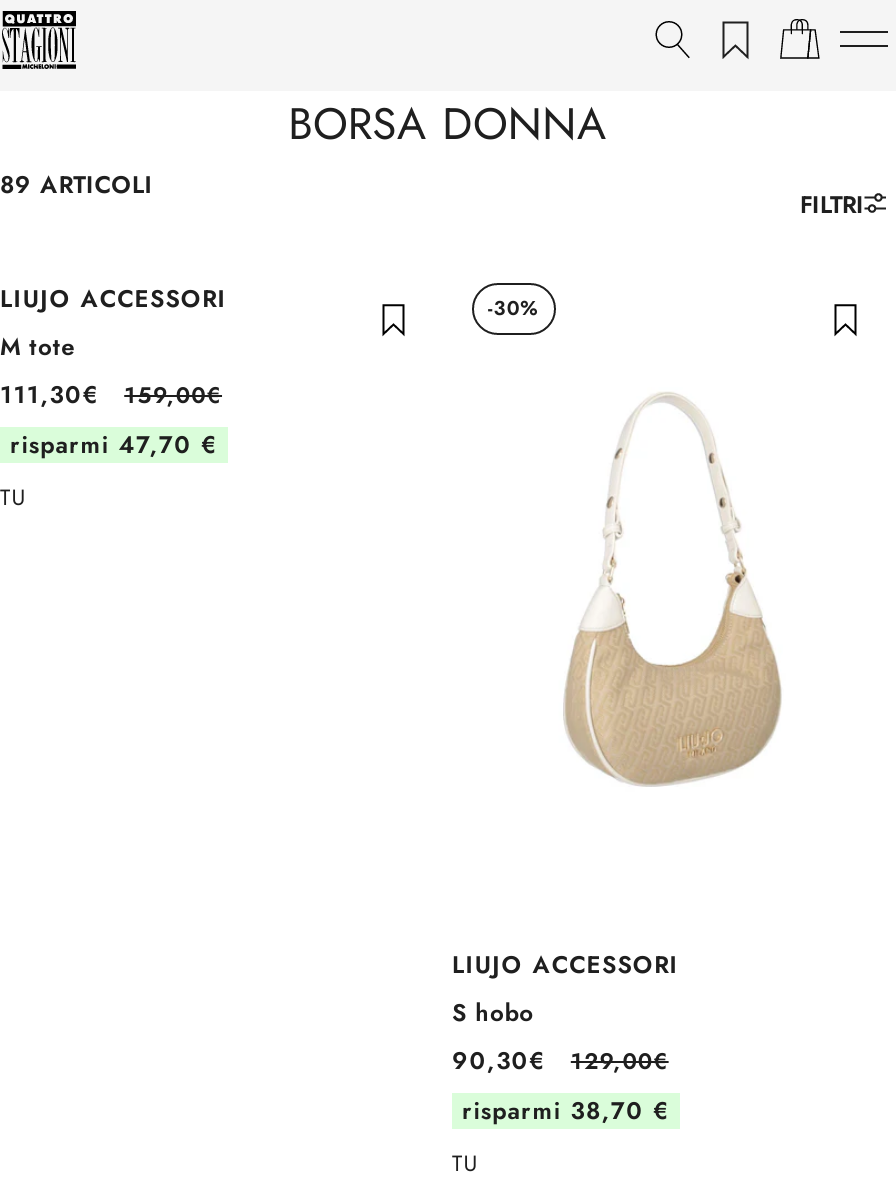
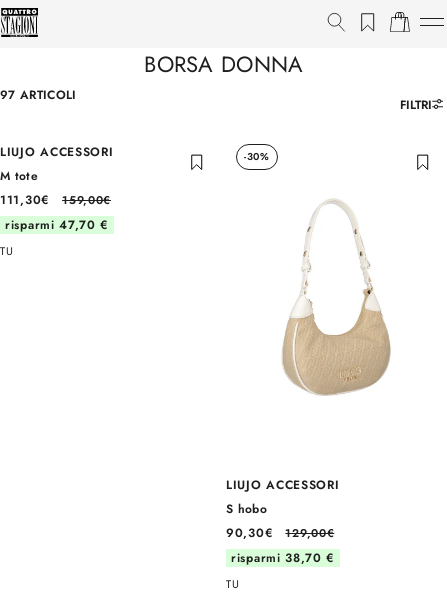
- 89 ARTICOLI
+ 97 ARTICOLI
